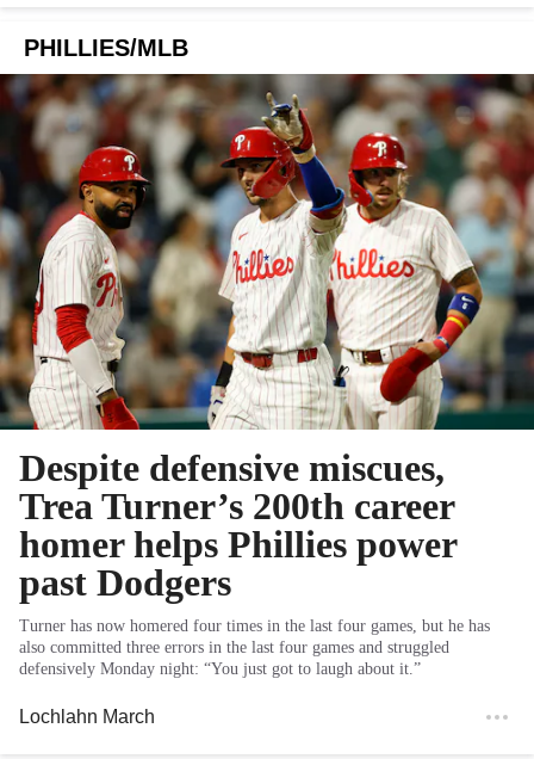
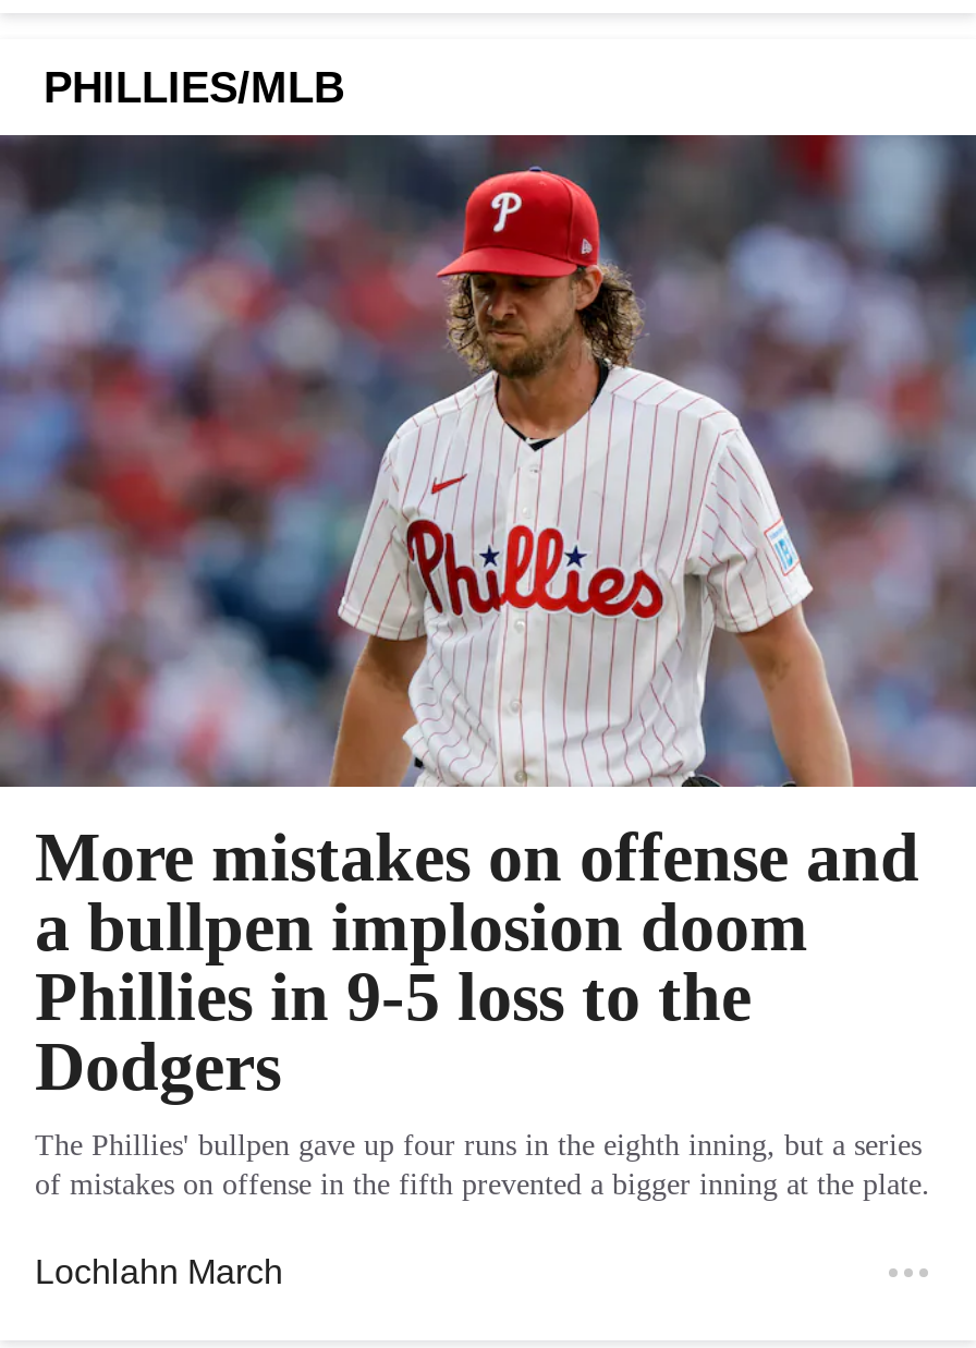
- [image]
- Despite defensive miscues,
- Trea Turner’s 200th career
- homer helps Phillies power
- past Dodgers
- Turner has now homered four times in the last four games, but he has
- also committed three errors in the last four games and struggled
- defensively Monday night: “You just got to laugh about it.”
+ [image]
+ More mistakes on offense and
+ a bullpen implosion doom
+ Phillies in 9-5 loss to the
+ Dodgers
+ The Phillies' bullpen gave up four runs in the eighth inning, but a series
+ of mistakes on offense in the fifth prevented a bigger inning at the plate.
